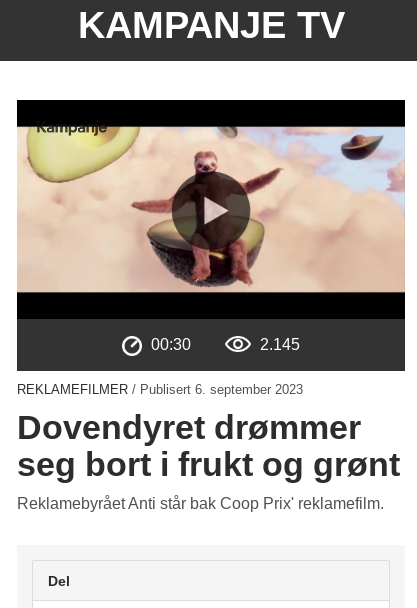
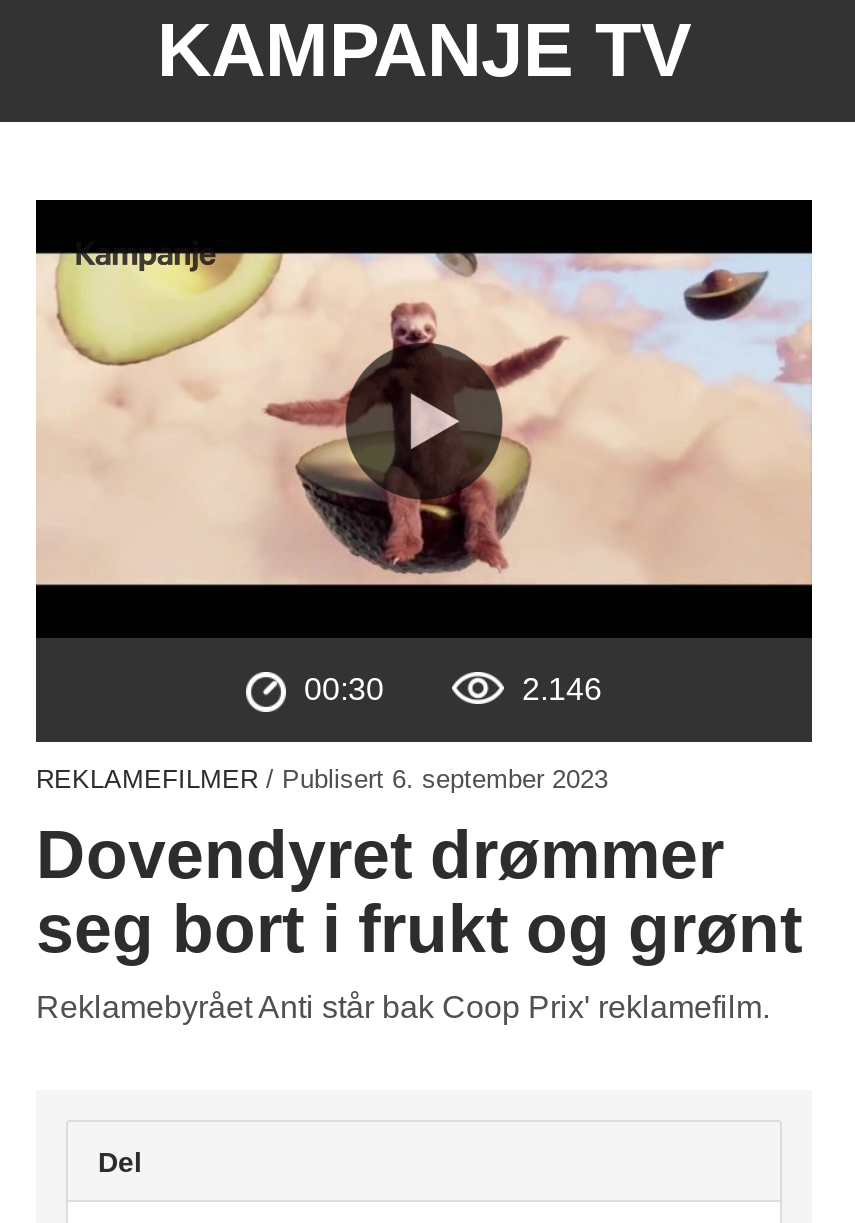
- 2.145
+ 2.146
